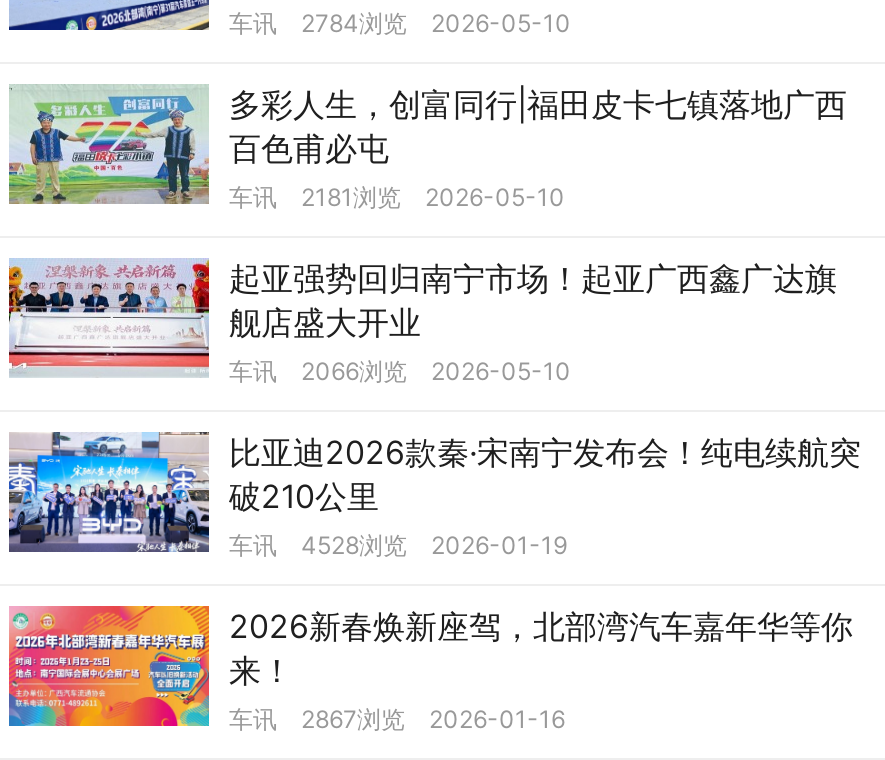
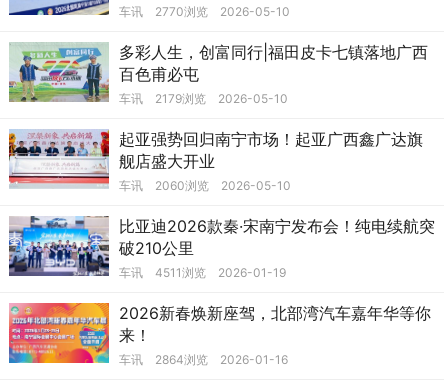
- 车讯 2784浏览 2026-05-10
+ 车讯 2770浏览 2026-05-10

- 车讯 2181浏览 2026-05-10
+ 车讯 2179浏览 2026-05-10

- 车讯 2066浏览 2026-05-10
+ 车讯 2060浏览 2026-05-10

- 车讯 4528浏览 2026-01-19
+ 车讯 4511浏览 2026-01-19

- 车讯 2867浏览 2026-01-16
+ 车讯 2864浏览 2026-01-16
